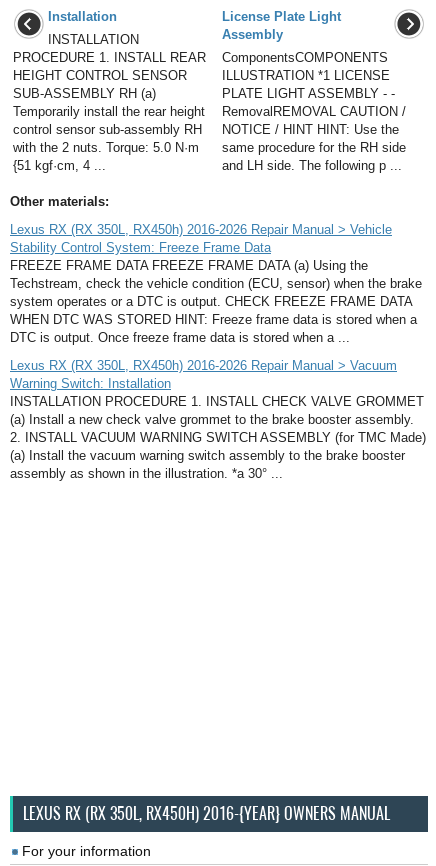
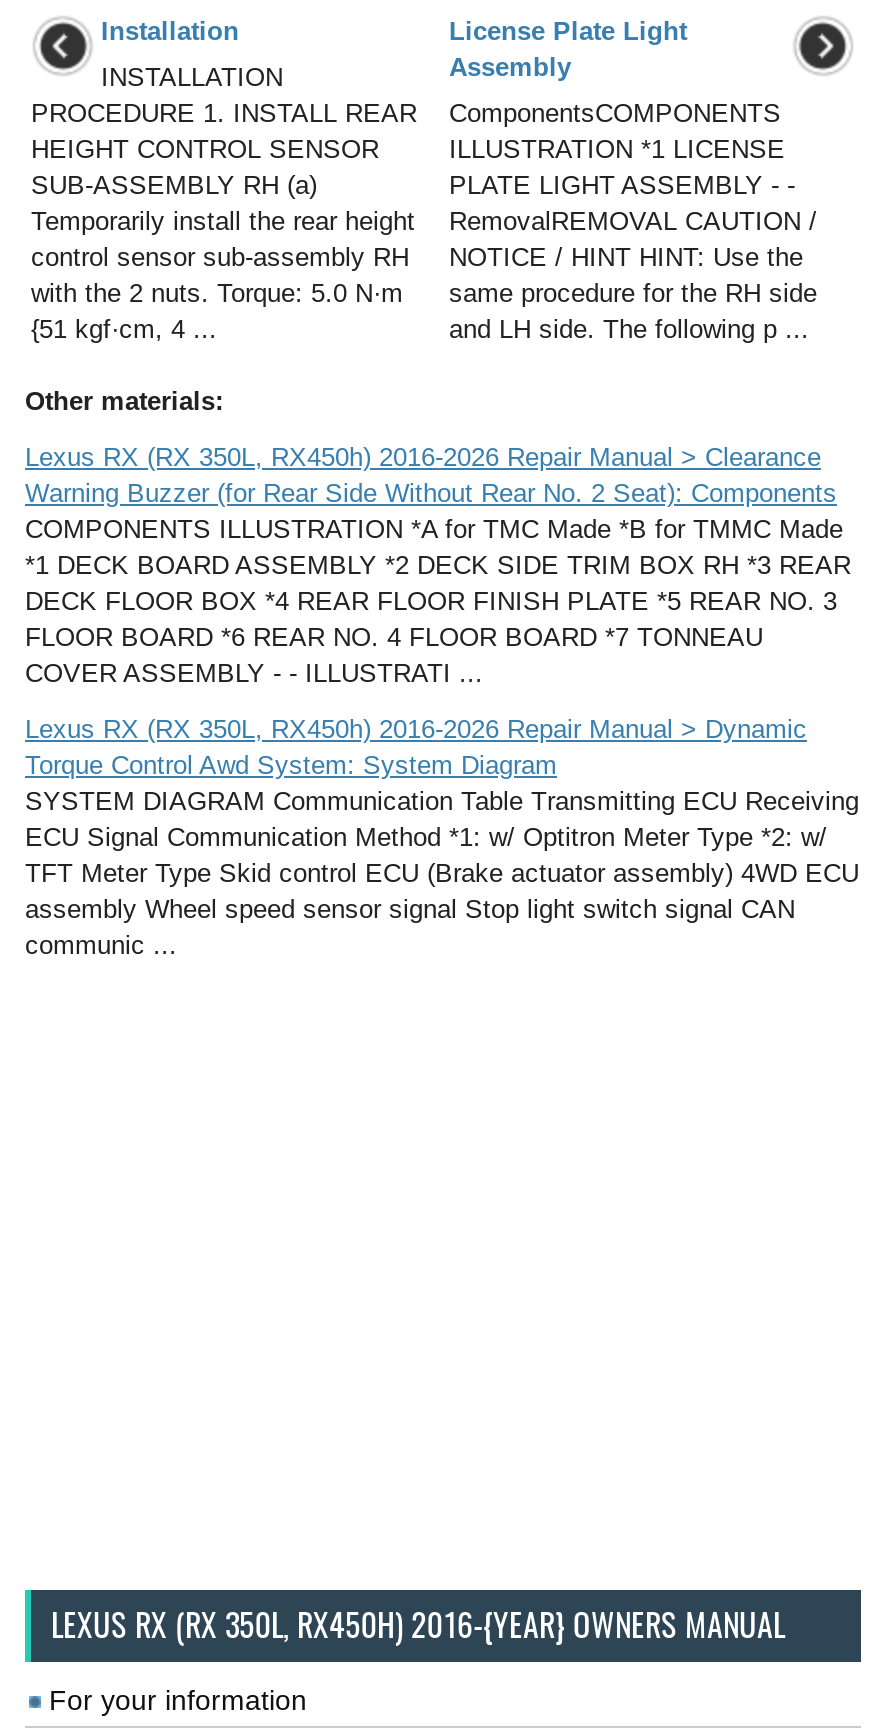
- Lexus RX (RX 350L, RX450h) 2016-2026 Repair Manual > Vehicle
- Stability Control System: Freeze Frame Data
- FREEZE FRAME DATA FREEZE FRAME DATA (a) Using the
- Techstream, check the vehicle condition (ECU, sensor) when the brake
- system operates or a DTC is output. CHECK FREEZE FRAME DATA
- WHEN DTC WAS STORED HINT: Freeze frame data is stored when a
- DTC is output. Once freeze frame data is stored when a ...
+ Lexus RX (RX 350L, RX450h) 2016-2026 Repair Manual > Clearance
+ Warning Buzzer (for Rear Side Without Rear No. 2 Seat): Components
+ COMPONENTS ILLUSTRATION *A for TMC Made *B for TMMC Made
+ *1 DECK BOARD ASSEMBLY *2 DECK SIDE TRIM BOX RH *3 REAR
+ DECK FLOOR BOX *4 REAR FLOOR FINISH PLATE *5 REAR NO. 3
+ FLOOR BOARD *6 REAR NO. 4 FLOOR BOARD *7 TONNEAU
+ COVER ASSEMBLY - - ILLUSTRATI ...

- Lexus RX (RX 350L, RX450h) 2016-2026 Repair Manual > Vacuum
- Warning Switch: Installation
- INSTALLATION PROCEDURE 1. INSTALL CHECK VALVE GROMMET
- (a) Install a new check valve grommet to the brake booster assembly.
- 2. INSTALL VACUUM WARNING SWITCH ASSEMBLY (for TMC Made)
- (a) Install the vacuum warning switch assembly to the brake booster
- assembly as shown in the illustration. *a 30° ...
+ Lexus RX (RX 350L, RX450h) 2016-2026 Repair Manual > Dynamic
+ Torque Control Awd System: System Diagram
+ SYSTEM DIAGRAM Communication Table Transmitting ECU Receiving
+ ECU Signal Communication Method *1: w/ Optitron Meter Type *2: w/
+ TFT Meter Type Skid control ECU (Brake actuator assembly) 4WD ECU
+ assembly Wheel speed sensor signal Stop light switch signal CAN
+ communic ...
